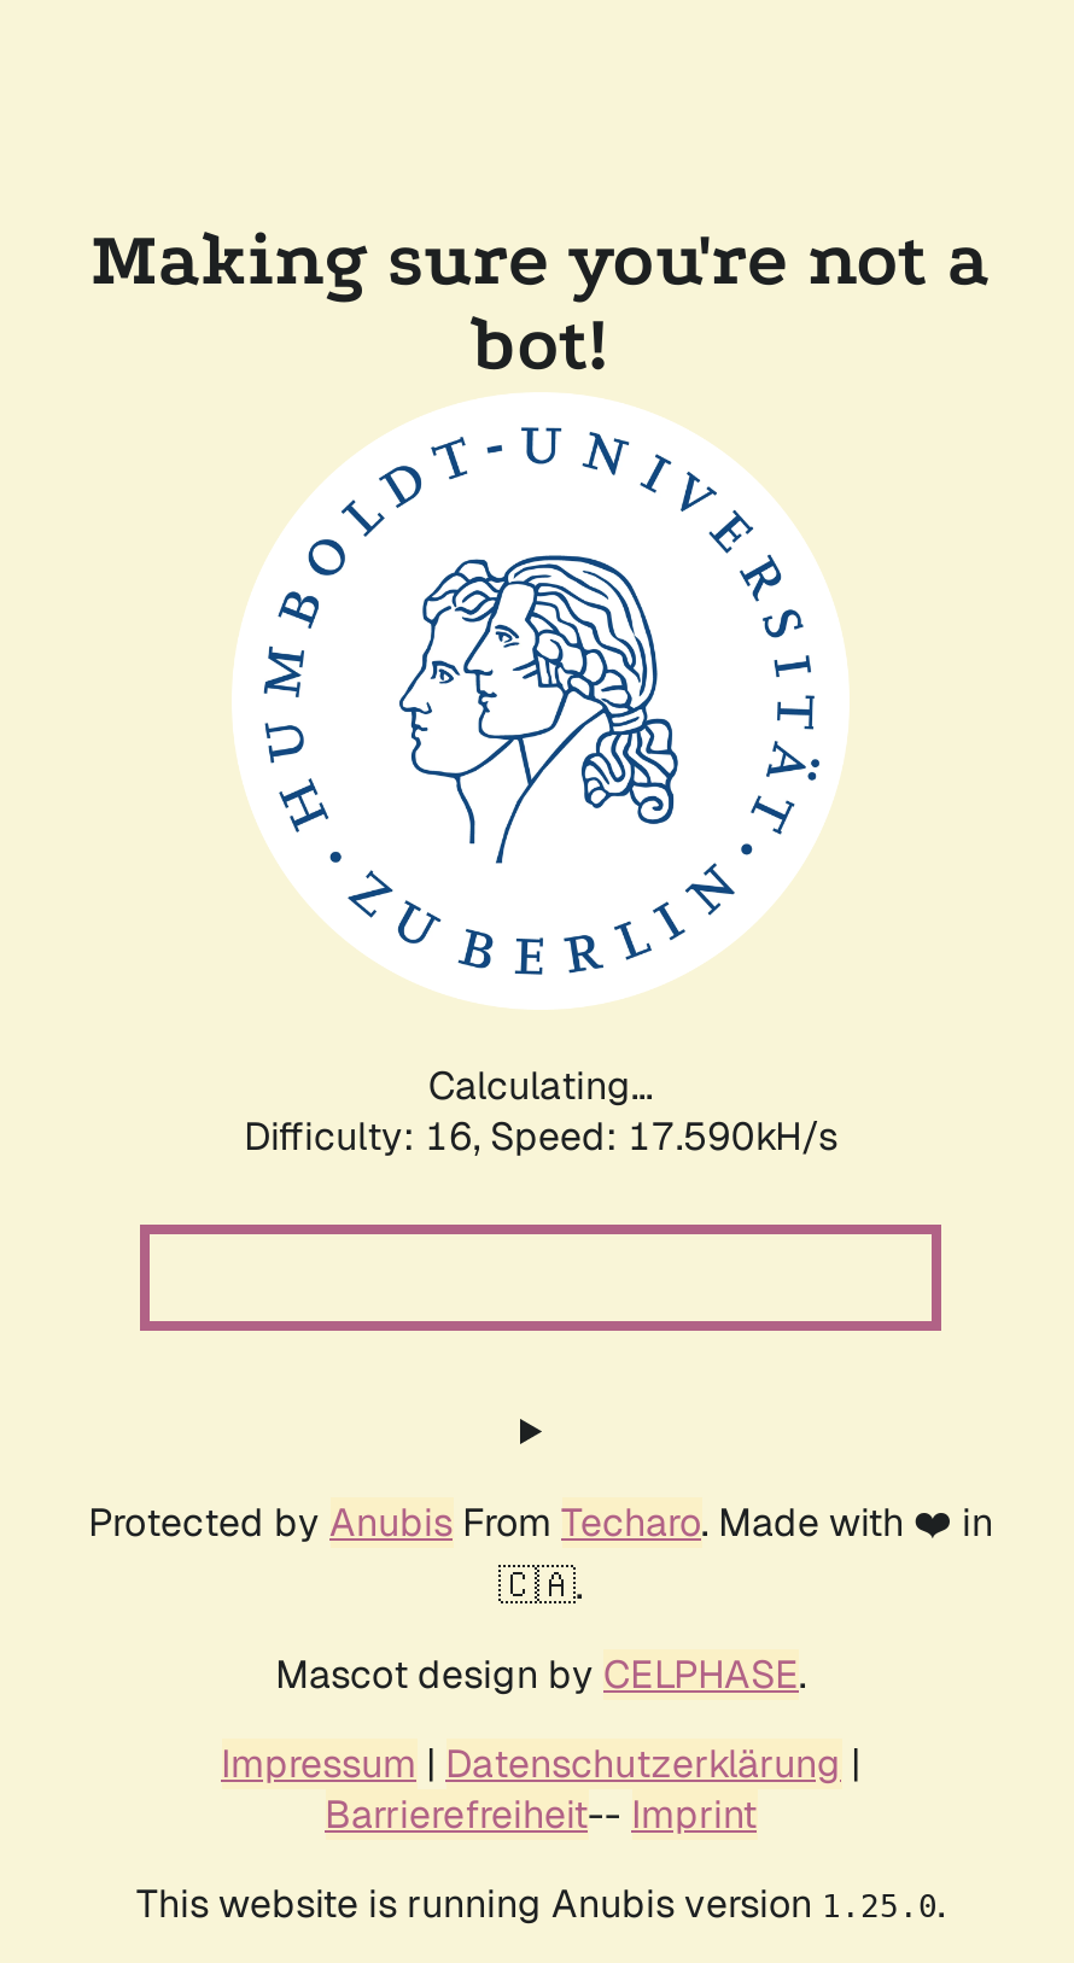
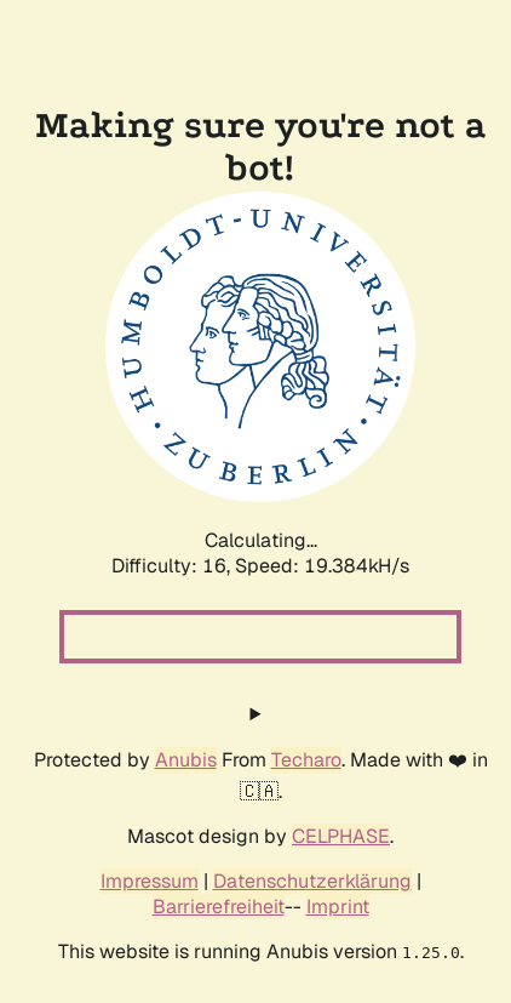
- Difficulty: 16, Speed: 17.590kH/s
+ Difficulty: 16, Speed: 19.384kH/s
